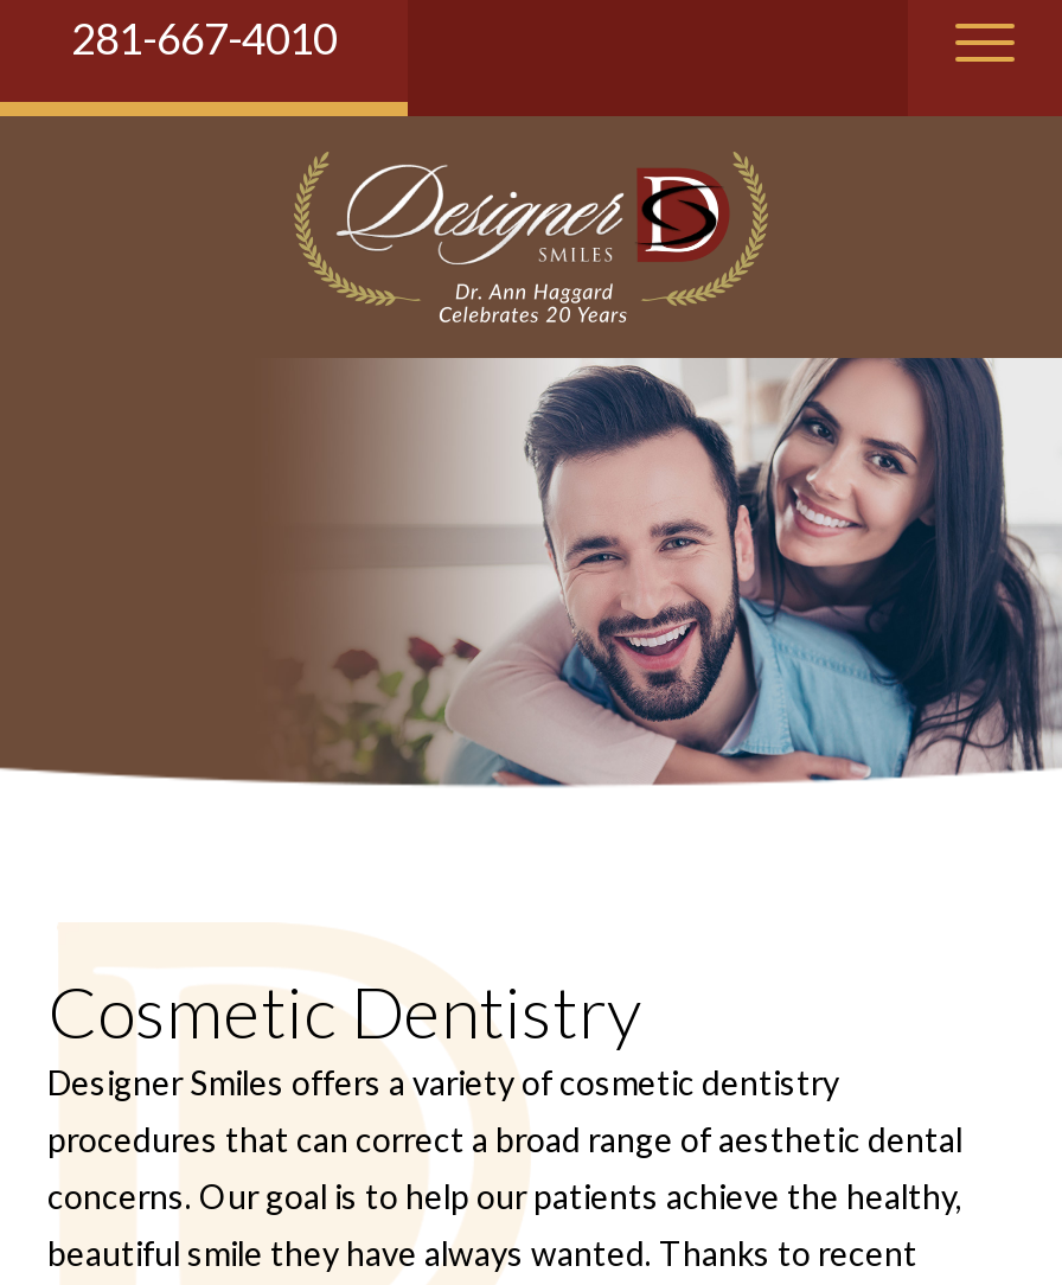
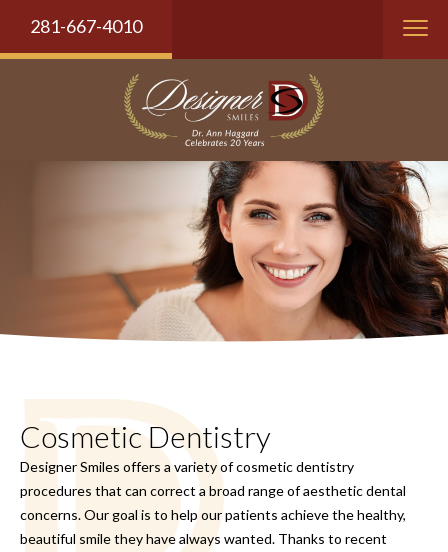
- [image]
+ [image]
